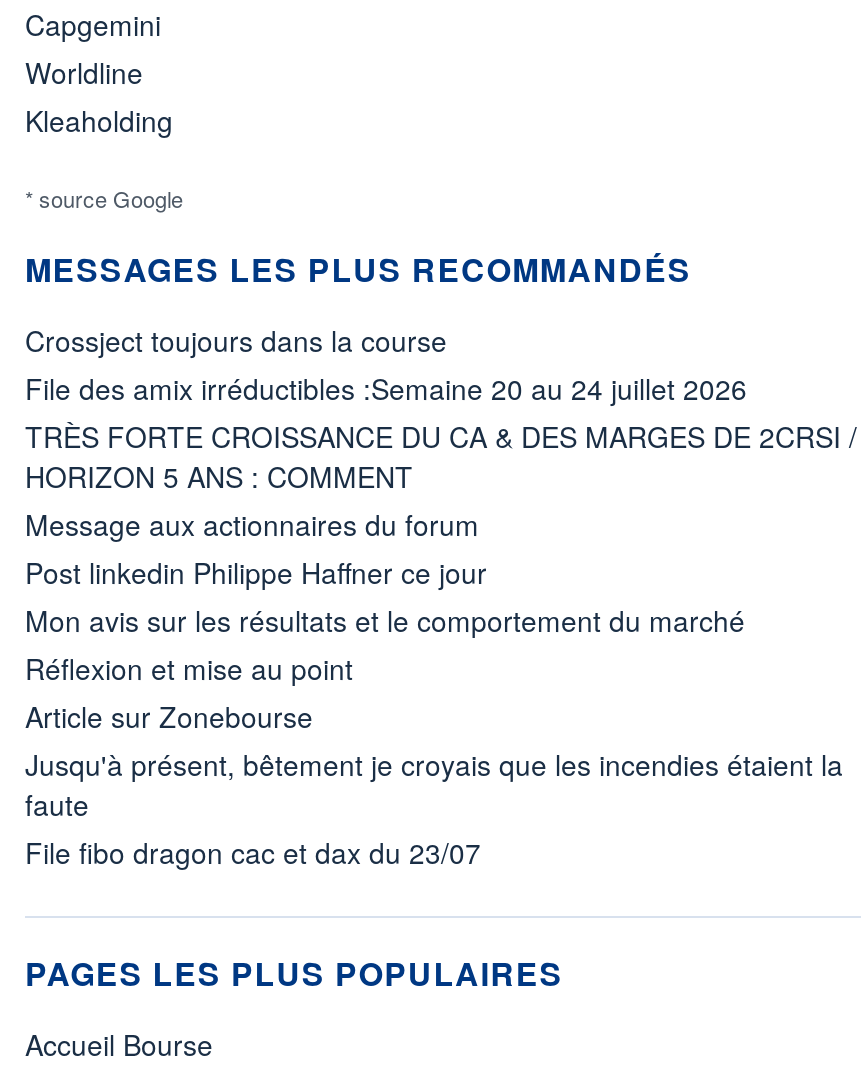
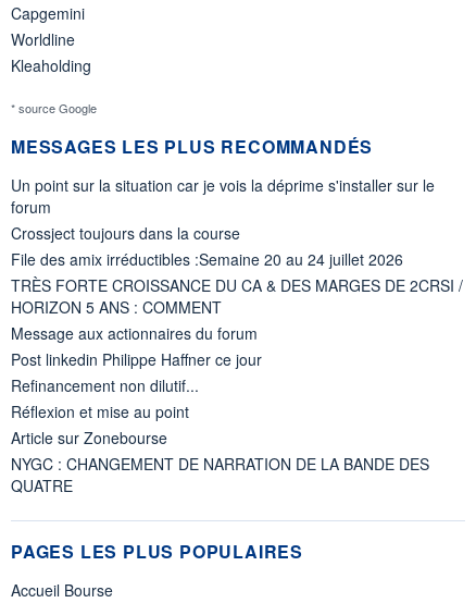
+ Un point sur la situation car je vois la déprime s'installer sur le
+ forum

moved down: Crossject toujours dans la course | File des amix irréductibles :Semaine 20 au 24 juillet 2026 | TRÈS FORTE CROISSANCE DU CA & DES MARGES DE 2CRSI / | HORIZON 5 ANS : COMMENT | Message aux actionnaires du forum | Post linkedin Philippe Haffner ce jour

- Mon avis sur les résultats et le comportement du marché
+ Refinancement non dilutif...

moved down: Réflexion et mise au point | Article sur Zonebourse

- Jusqu'à présent, bêtement je croyais que les incendies étaient la
- faute
- File fibo dragon cac et dax du 23/07
+ NYGC : CHANGEMENT DE NARRATION DE LA BANDE DES
+ QUATRE
